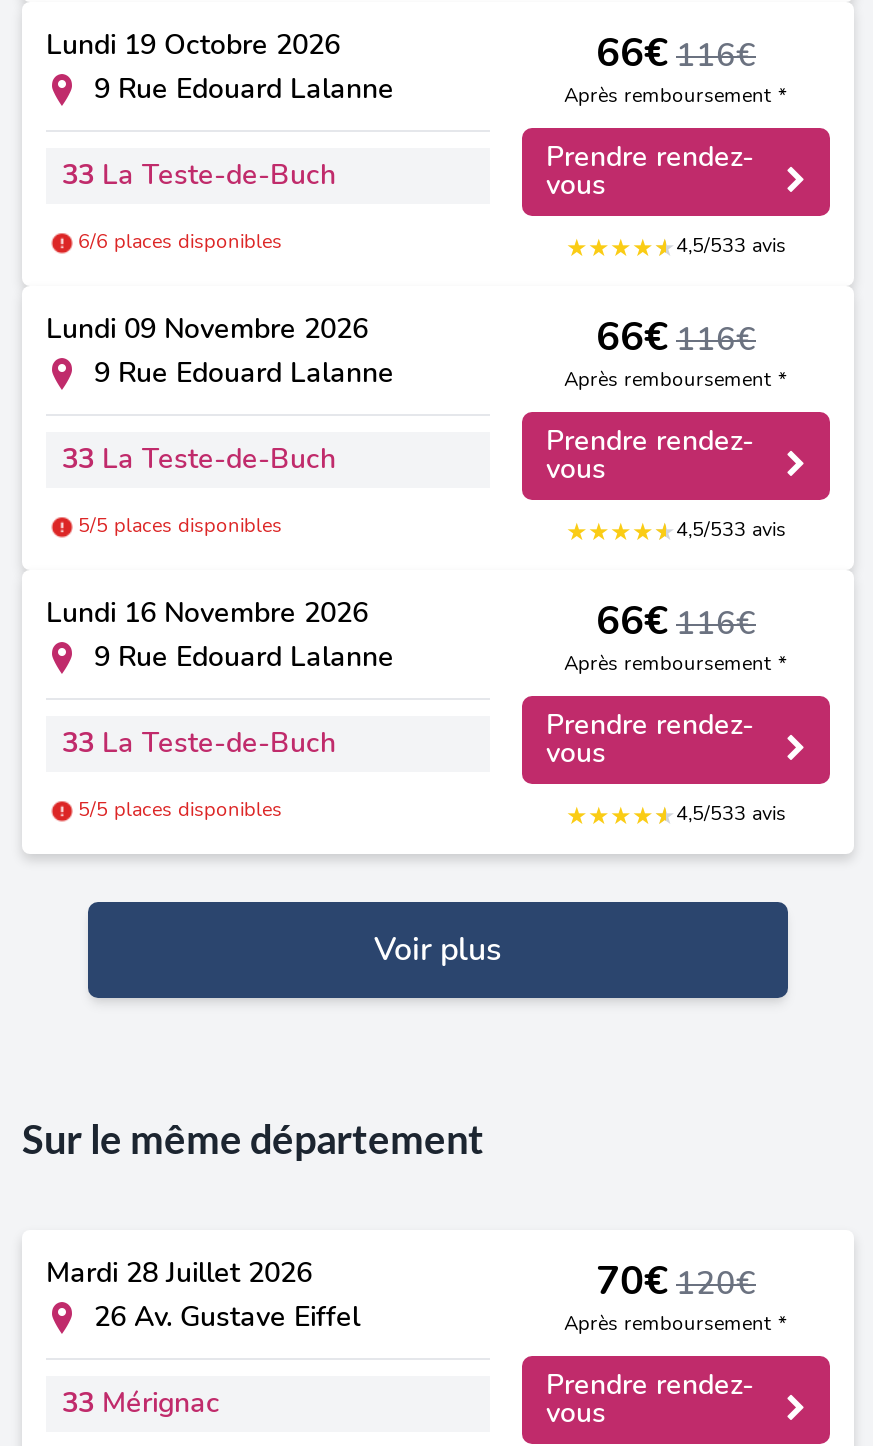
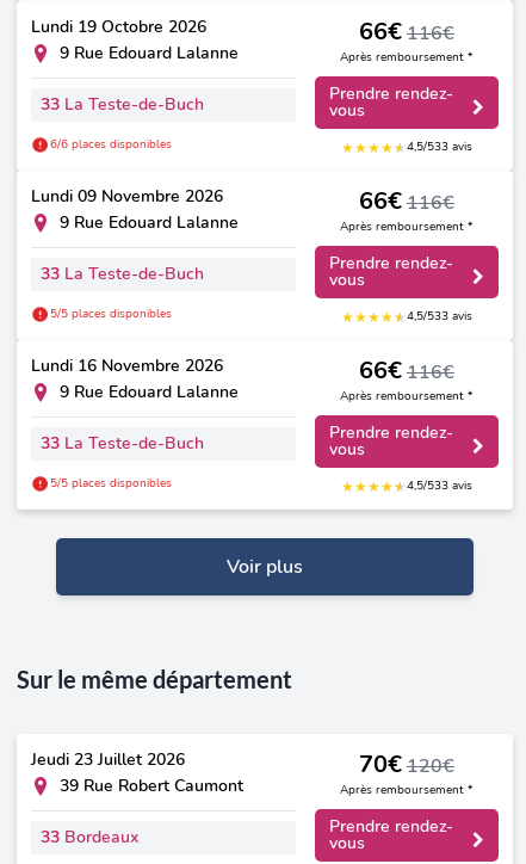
- Mardi 28 Juillet 2026
- 26 Av. Gustave Eiffel
+ Jeudi 23 Juillet 2026
+ 39 Rue Robert Caumont

- 33 Mérignac
+ 33 Bordeaux
